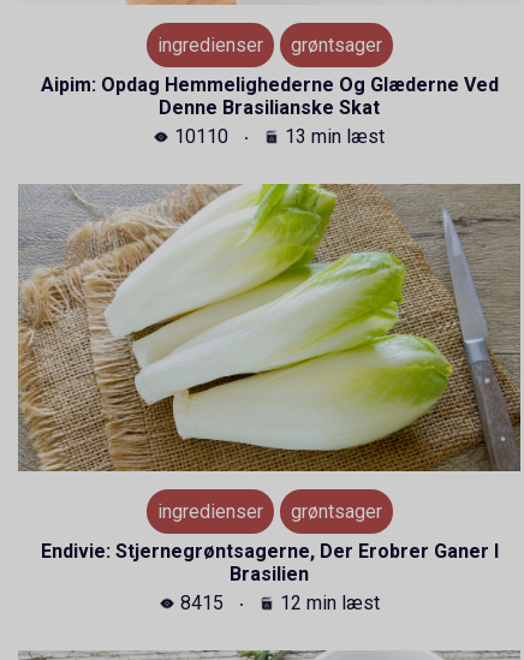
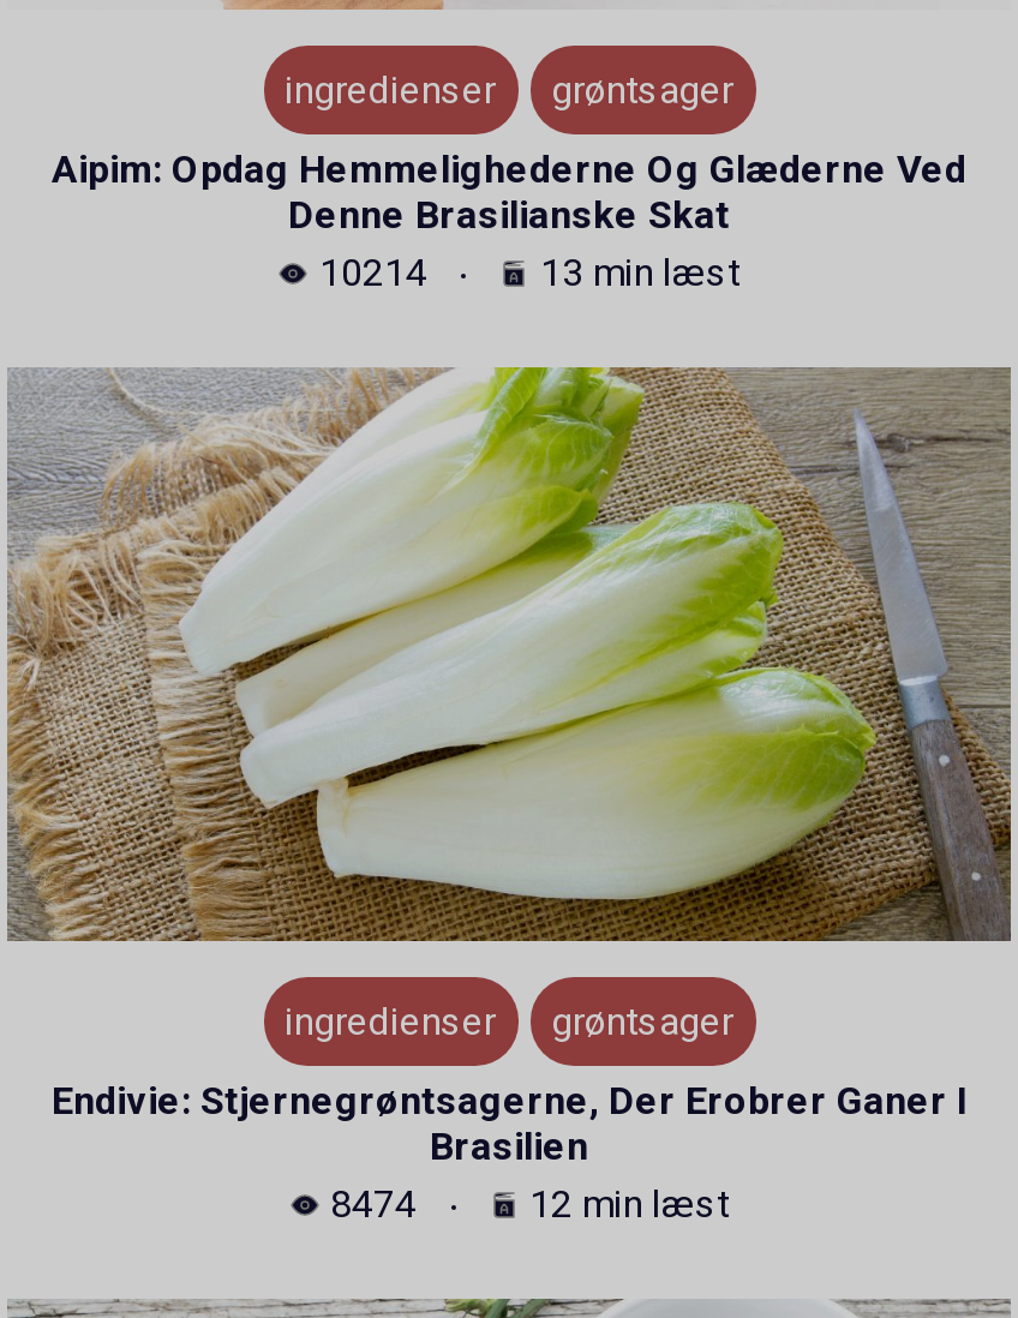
- 10110
+ 10214

- 8415
+ 8474
